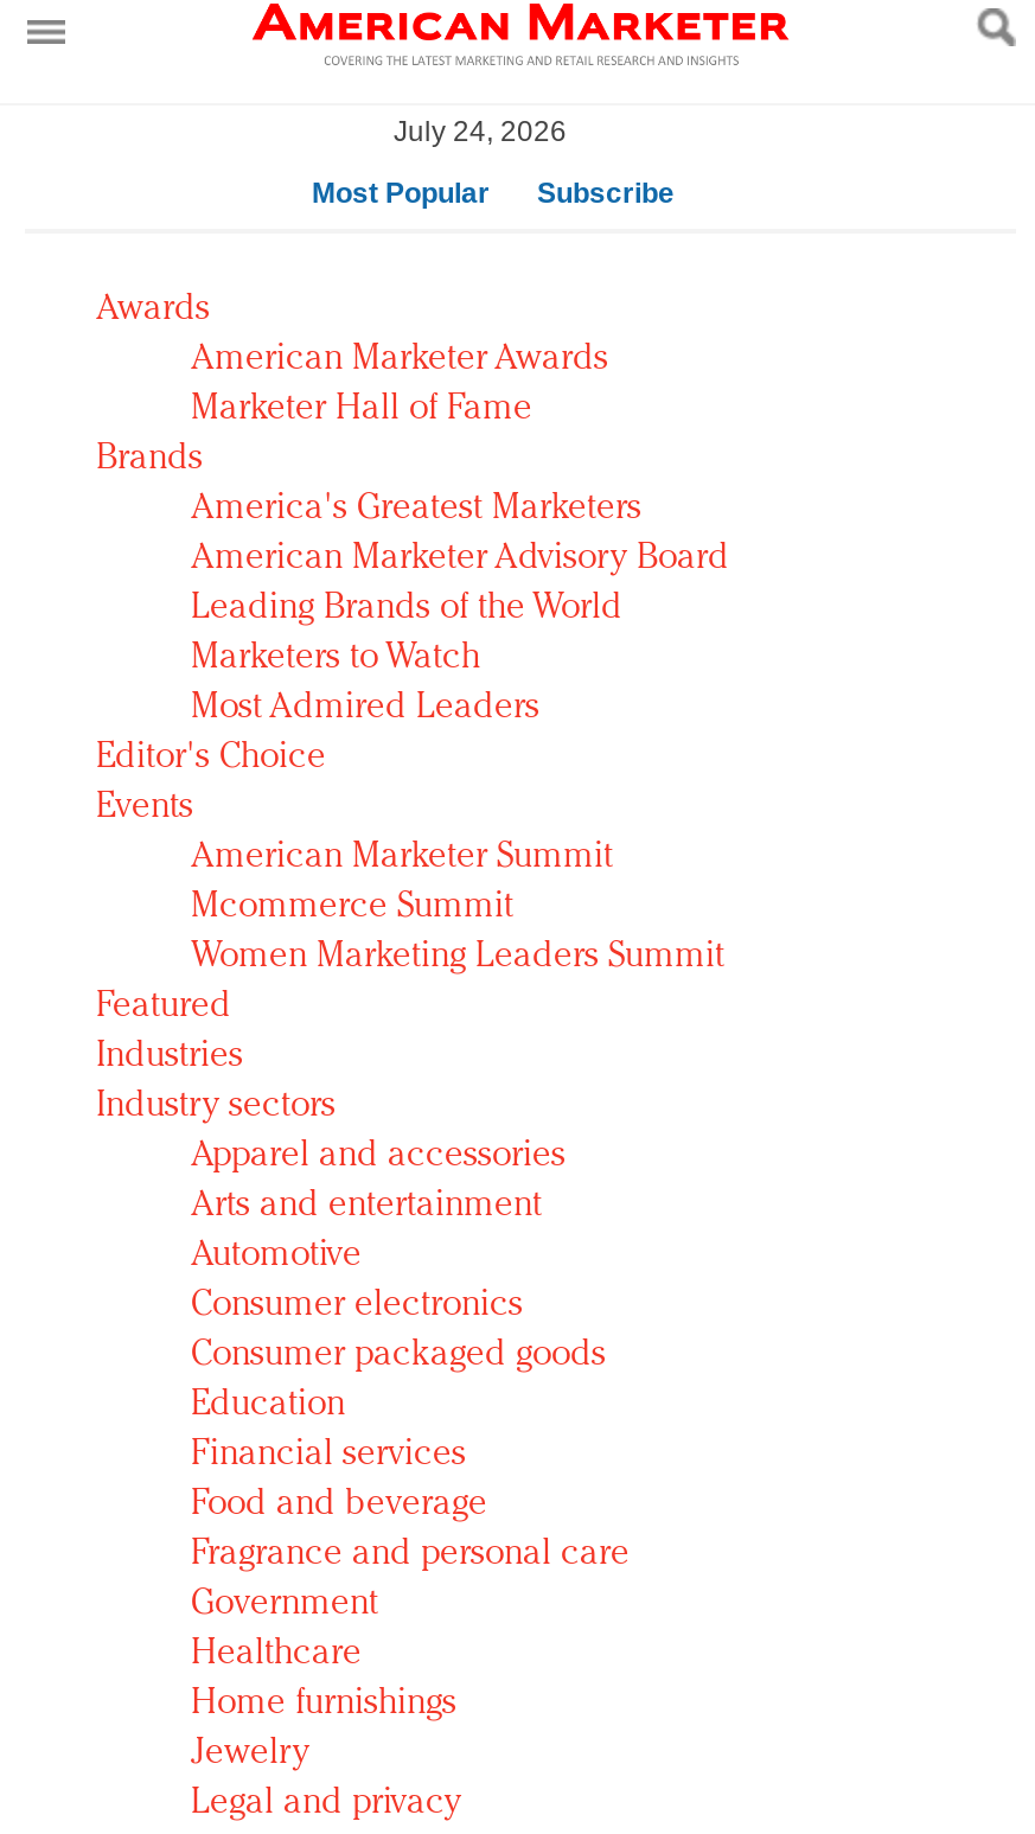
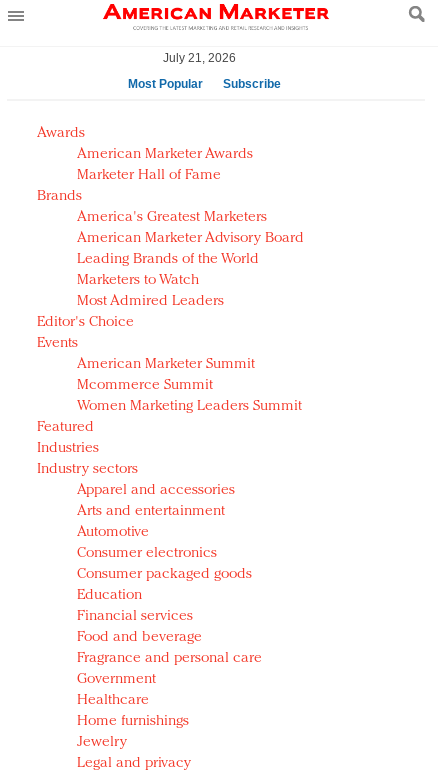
- July 24, 2026
+ July 21, 2026
